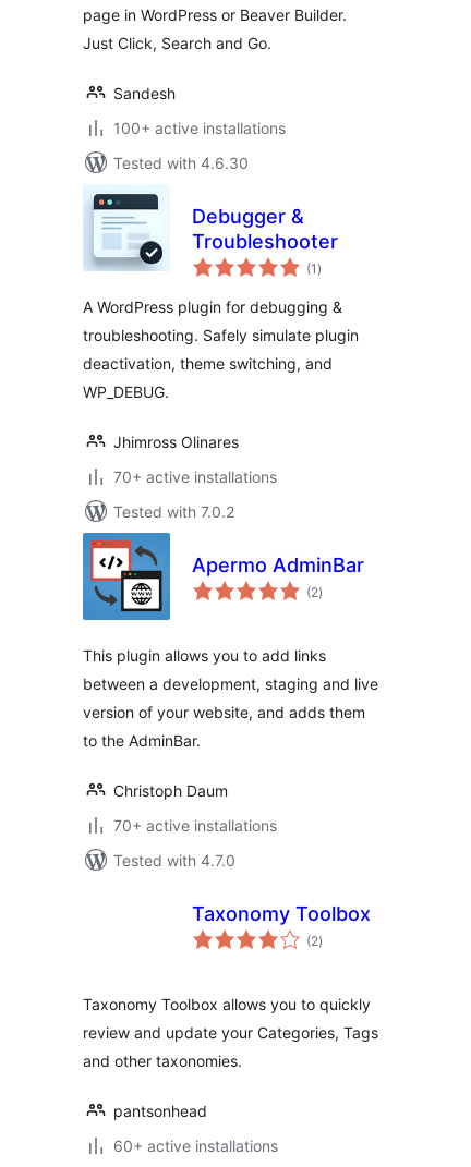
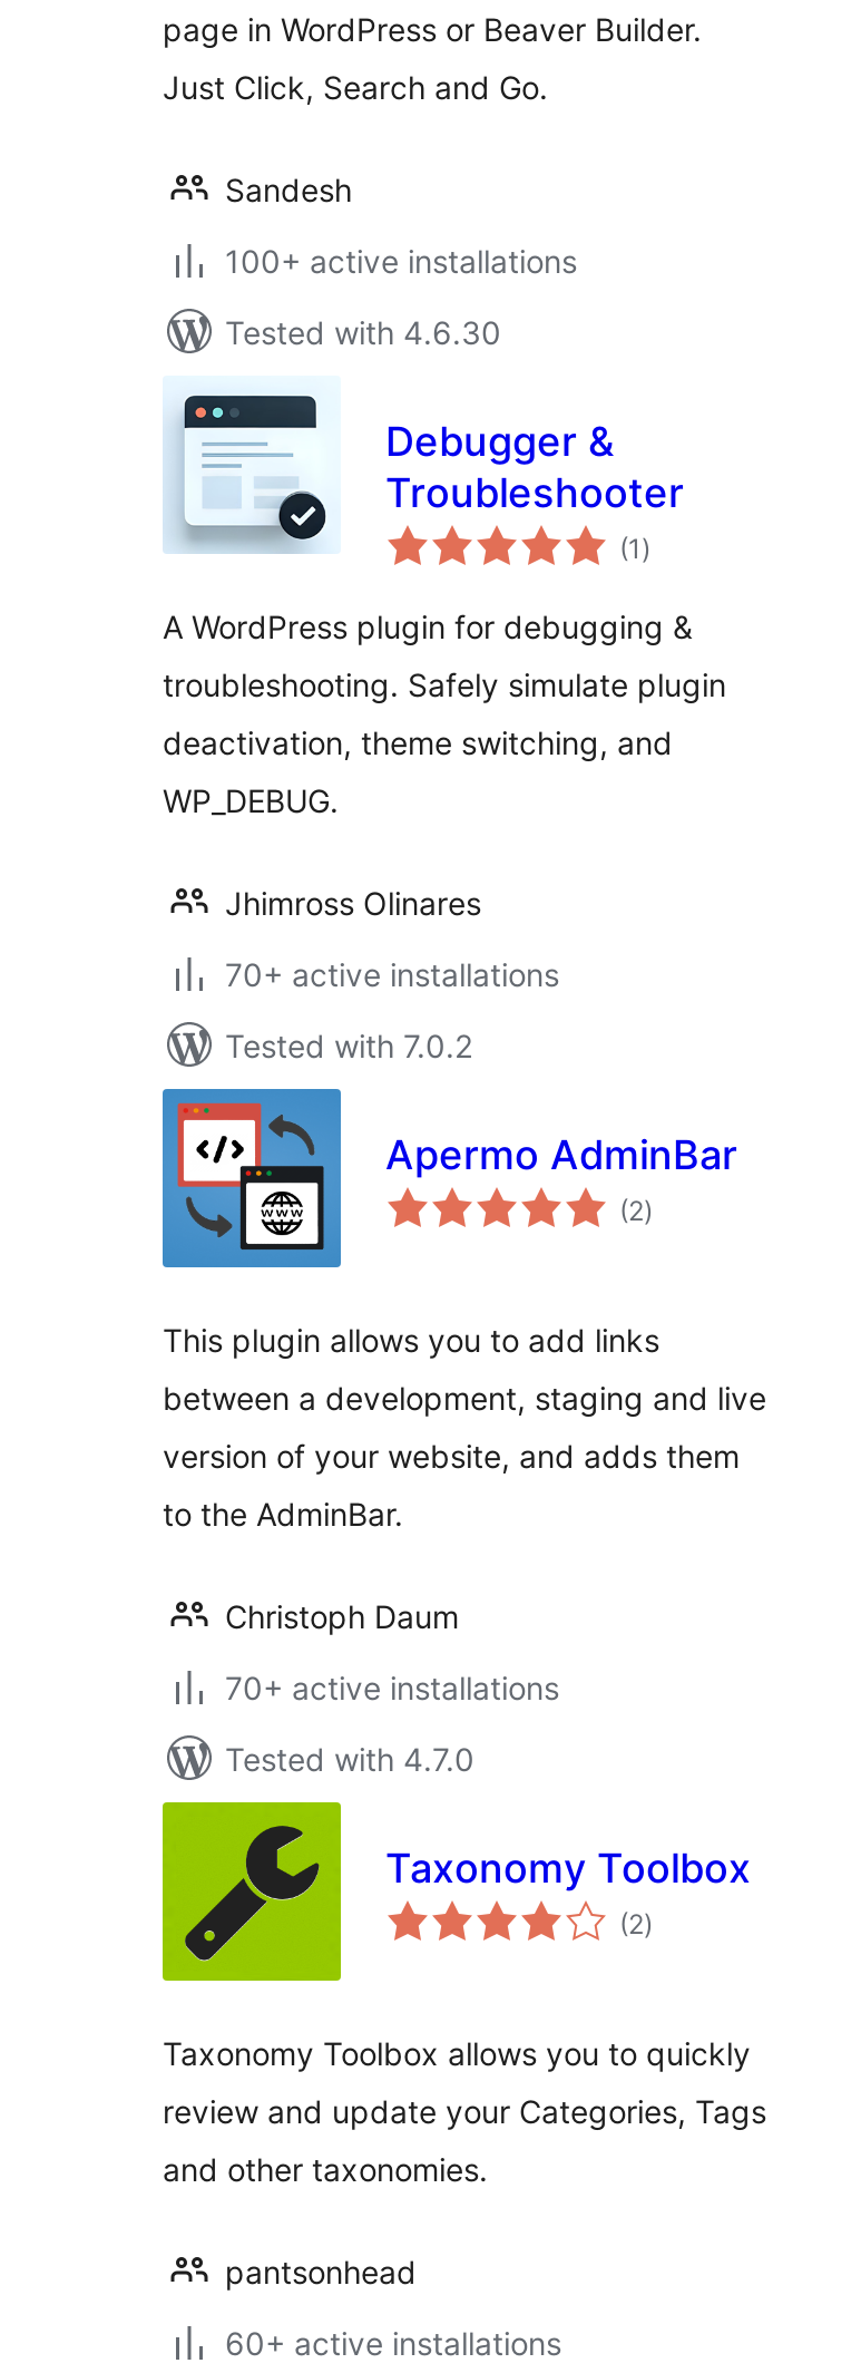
+ [image]
